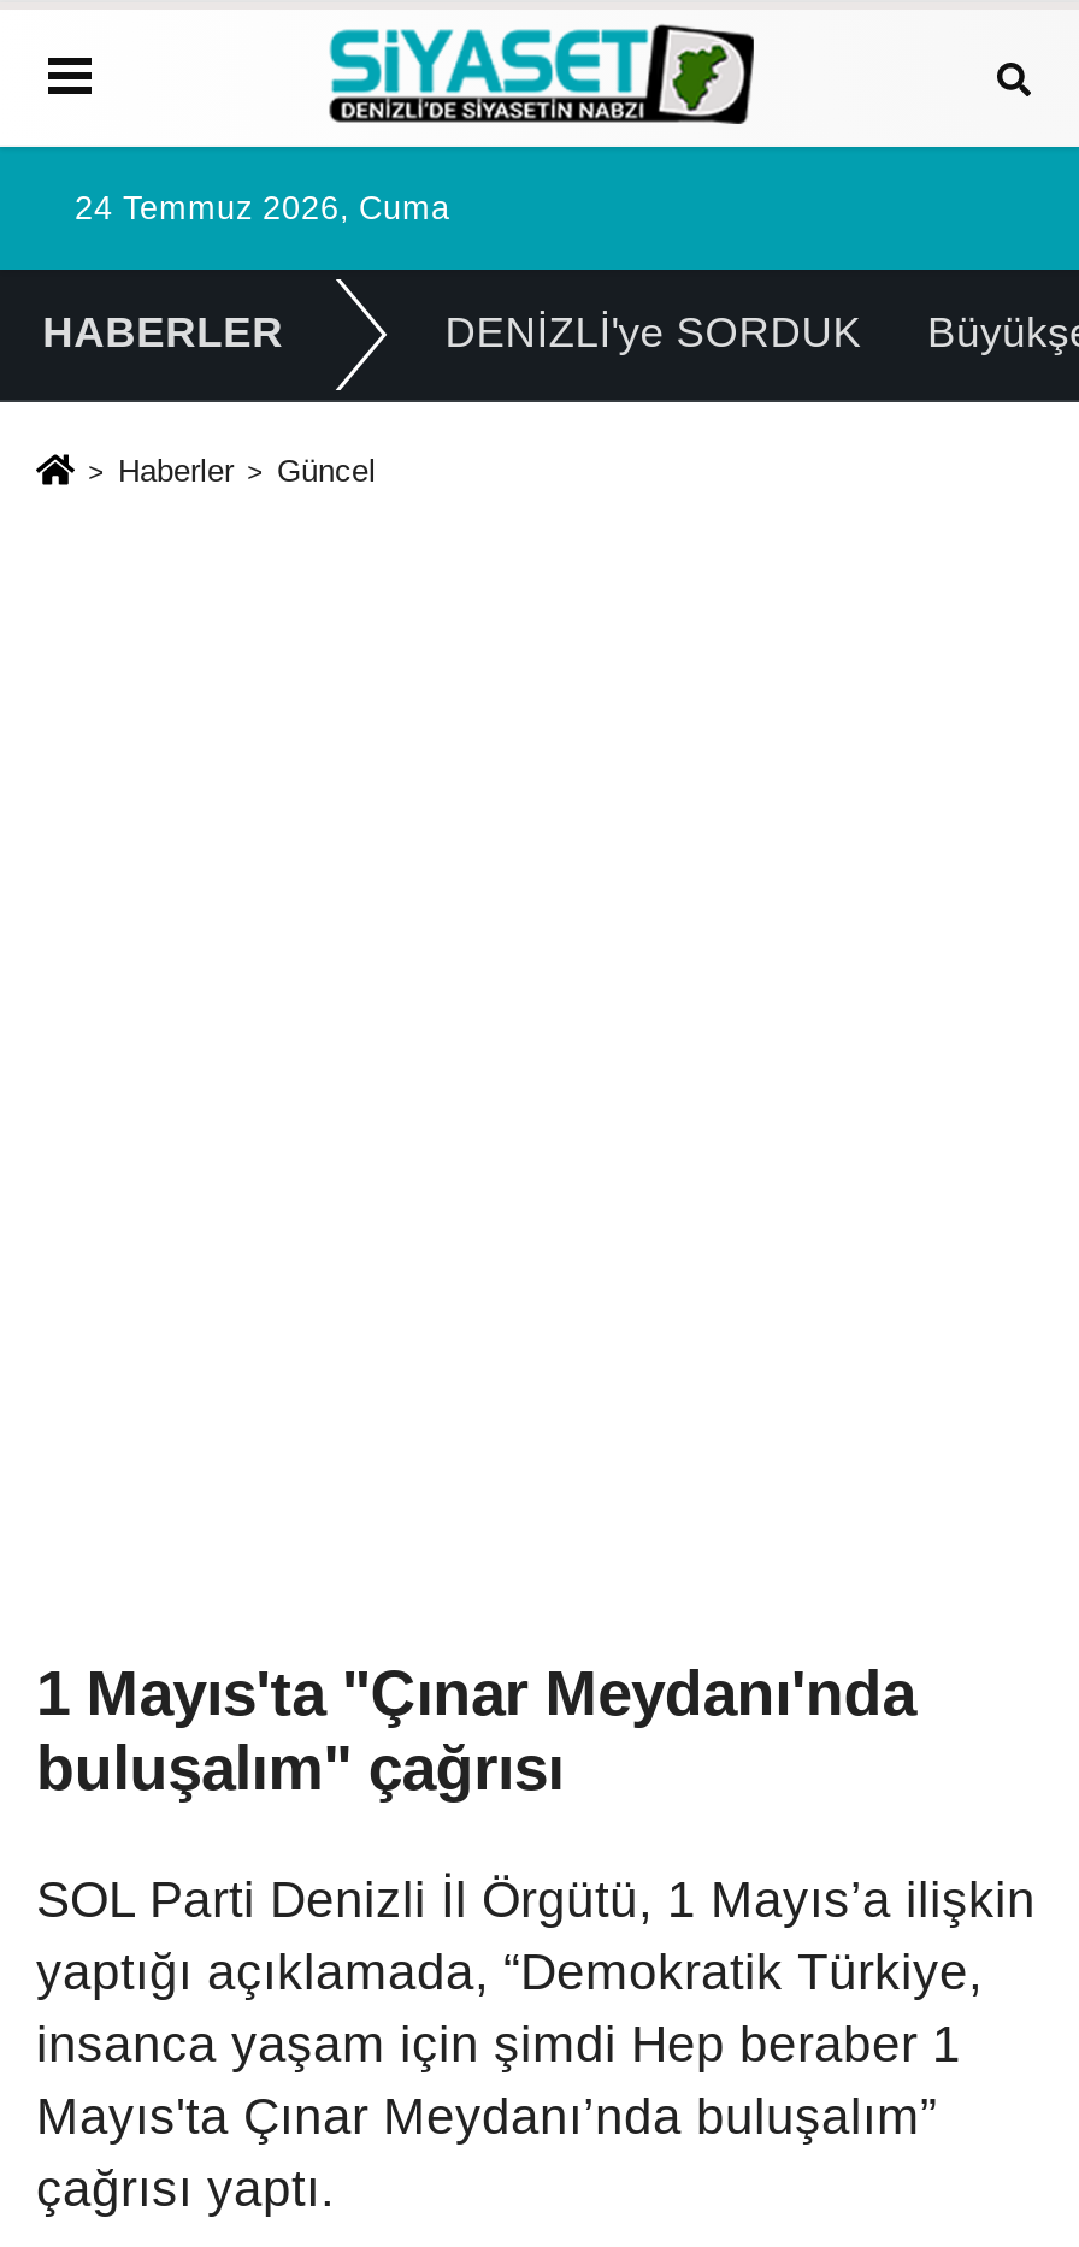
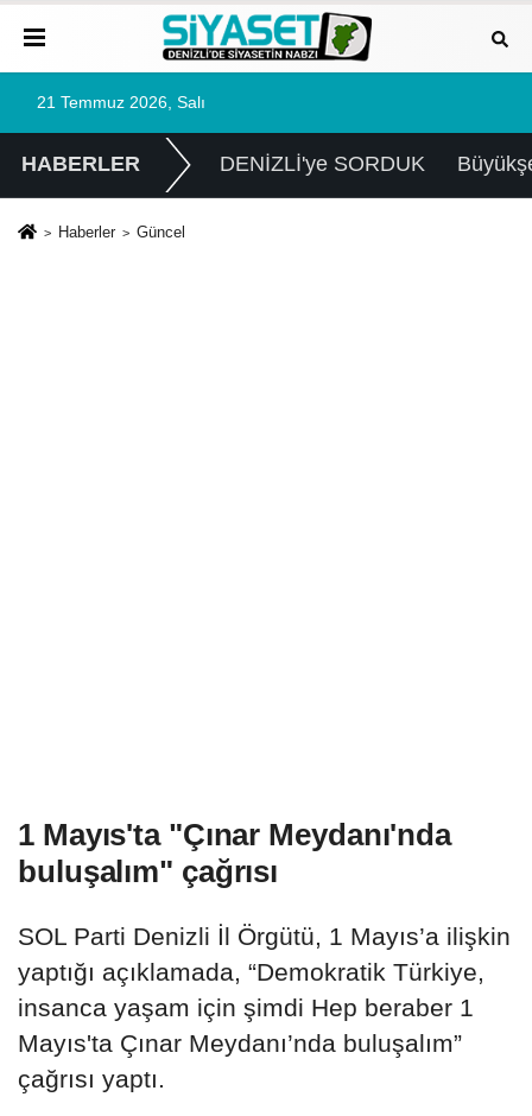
- 24 Temmuz 2026, Cuma
+ 21 Temmuz 2026, Salı
